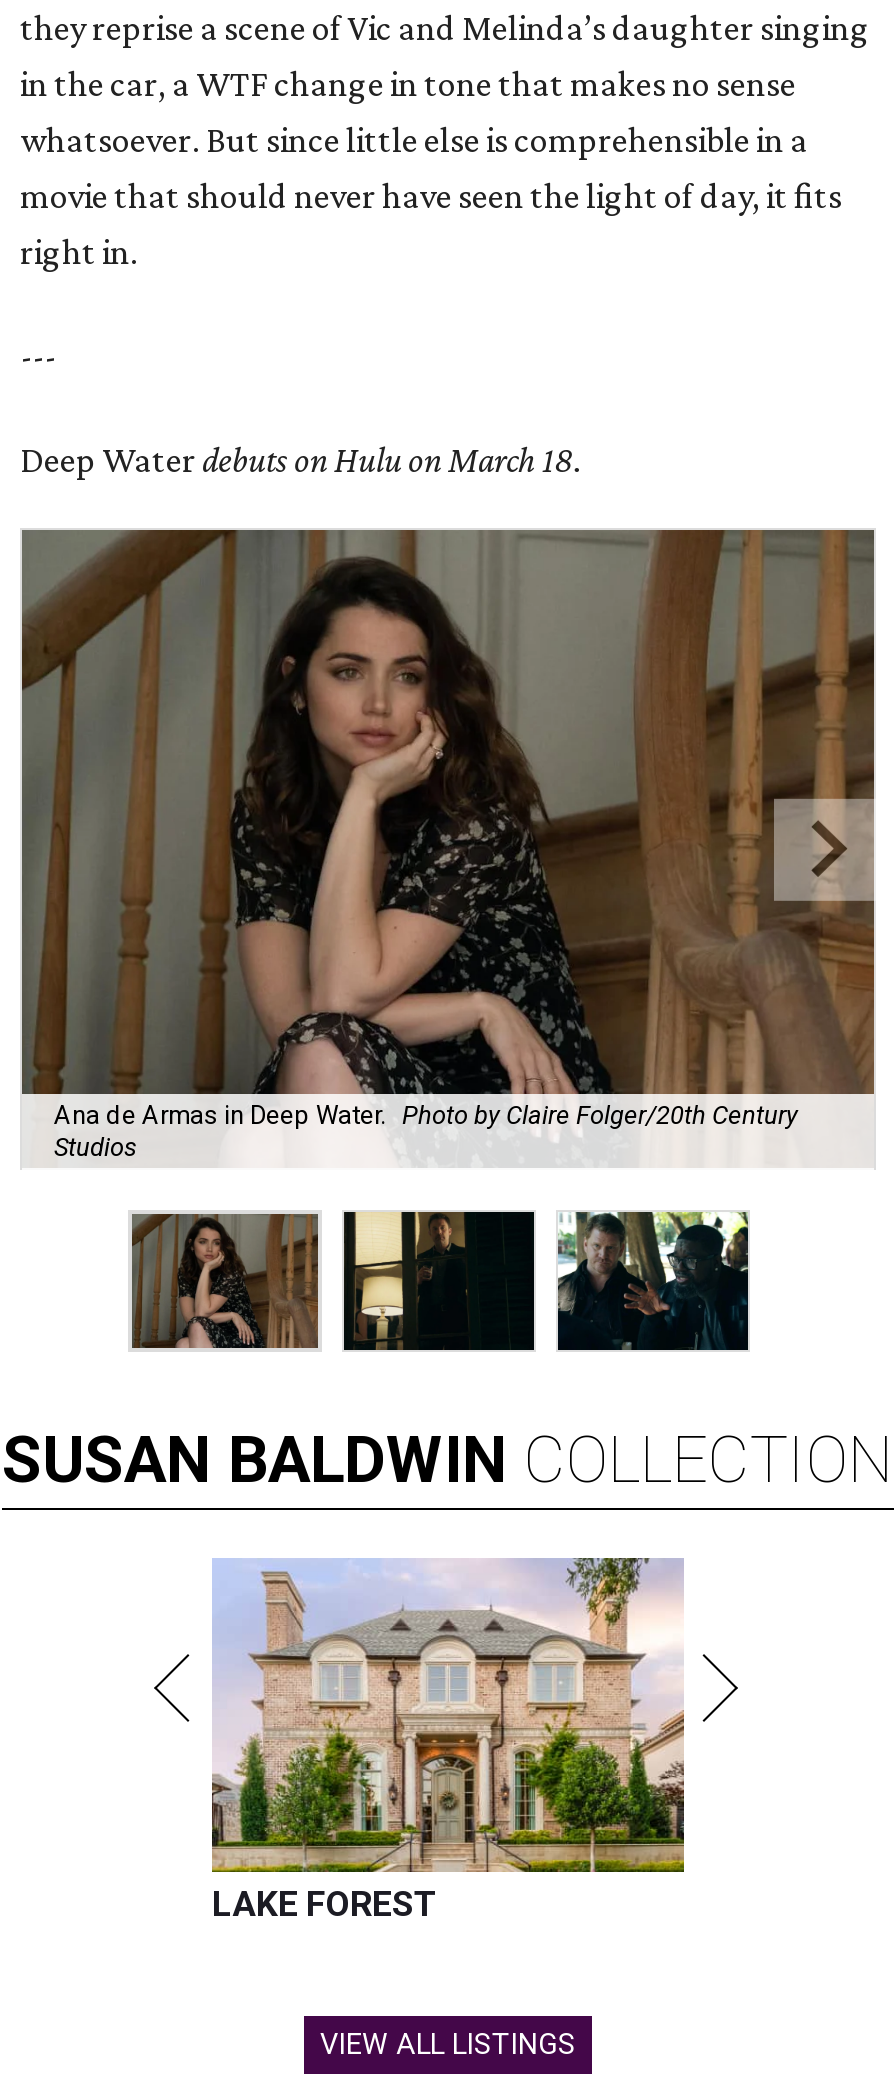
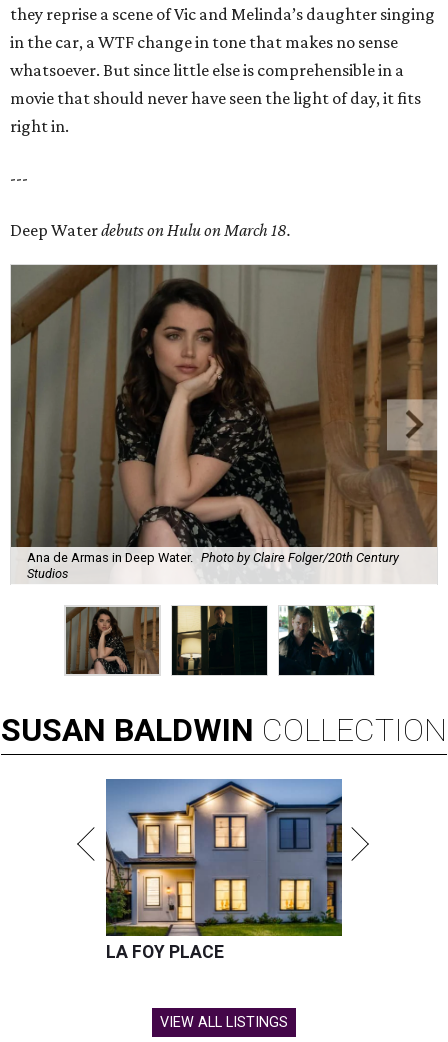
- [image]
- LAKE FOREST
+ [image]
+ LA FOY PLACE
